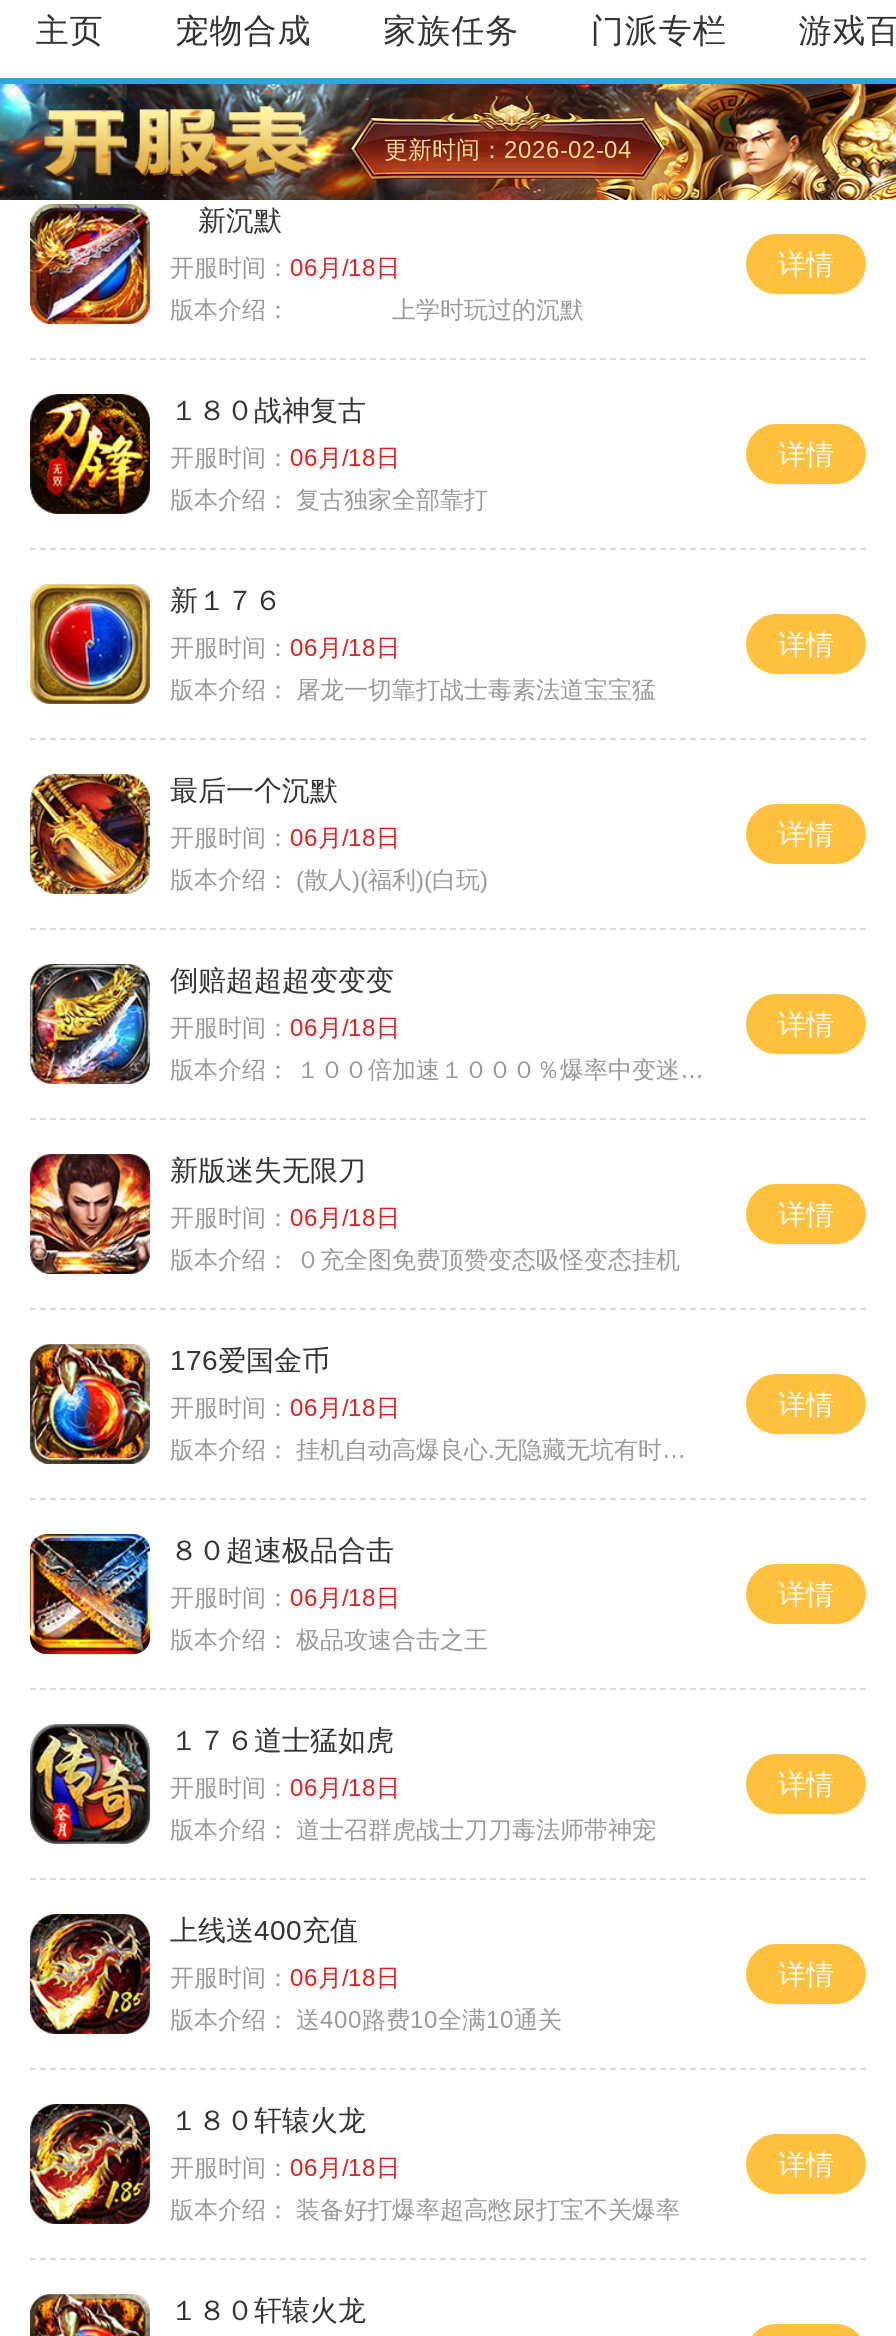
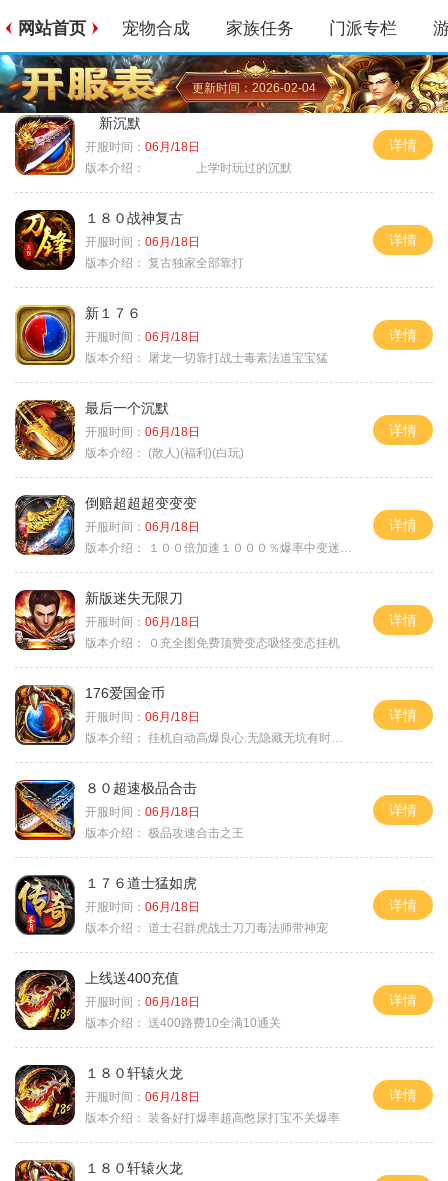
- 主页
+ 网站首页
